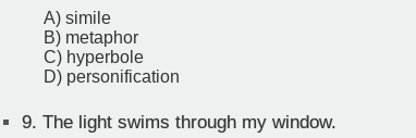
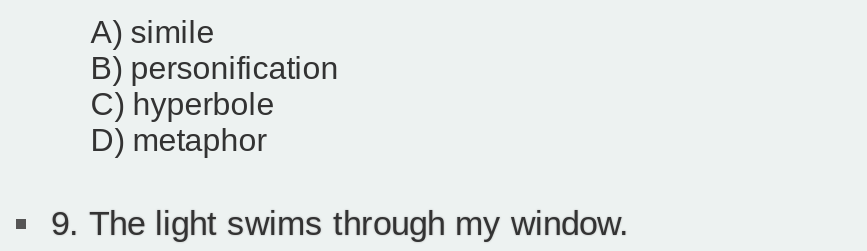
- B) metaphor
+ B) personification

- D) personification
+ D) metaphor
